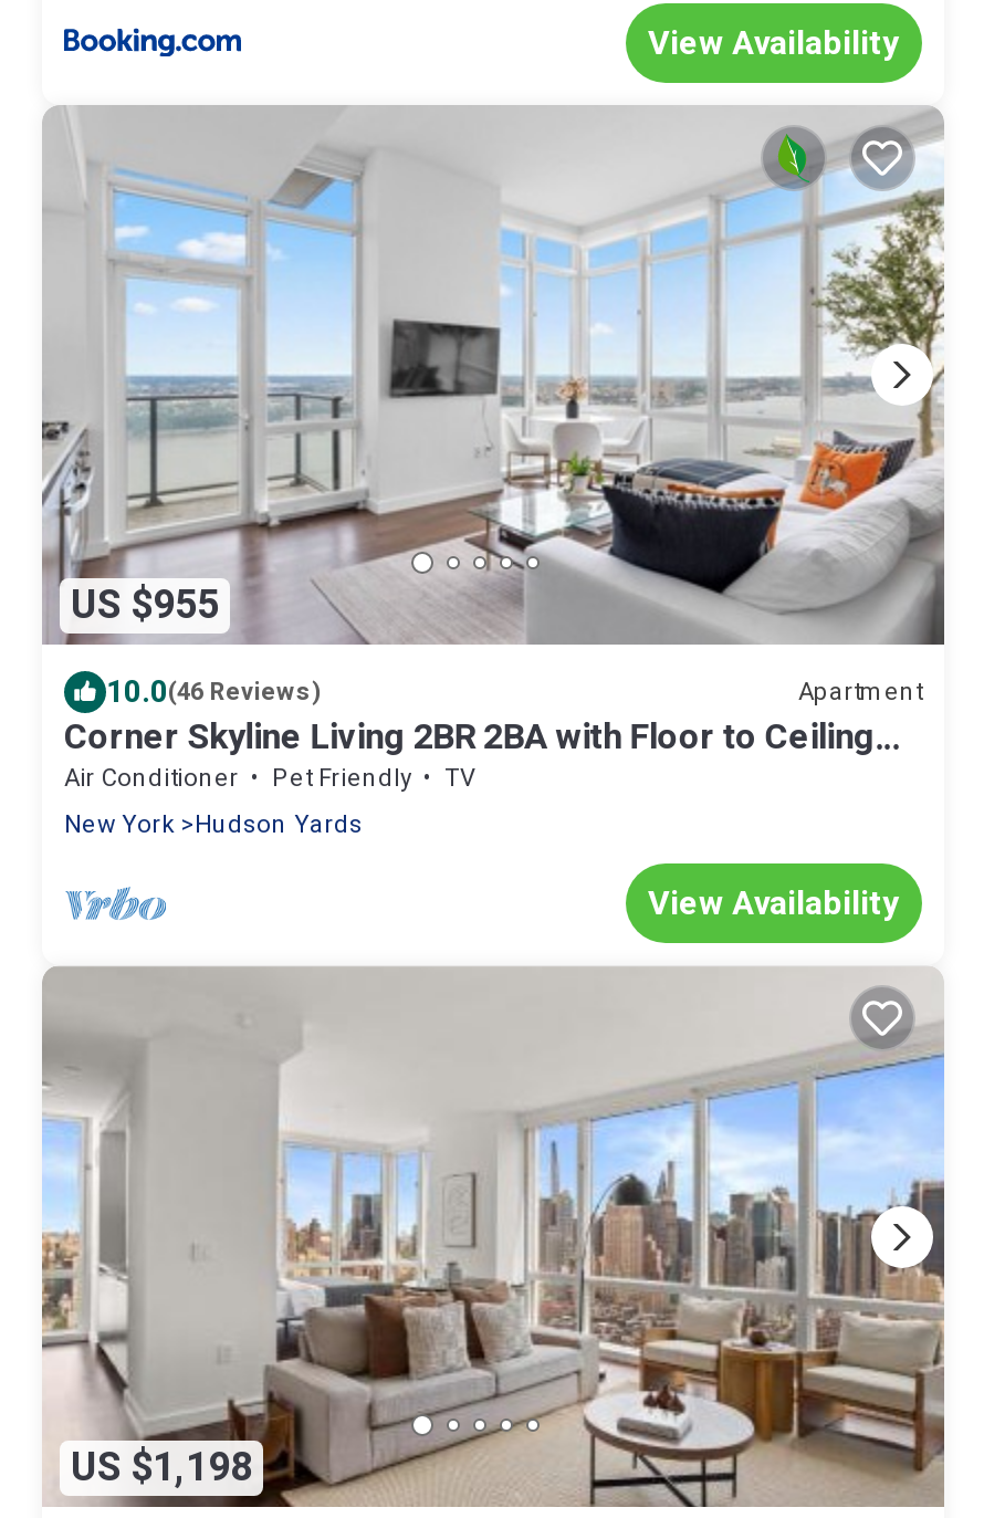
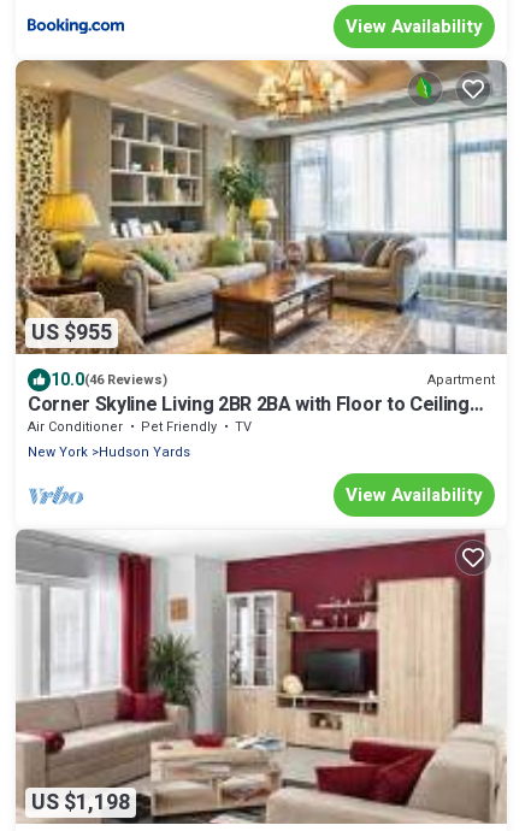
- [image]
+ [image]

- [image]
+ [image]
